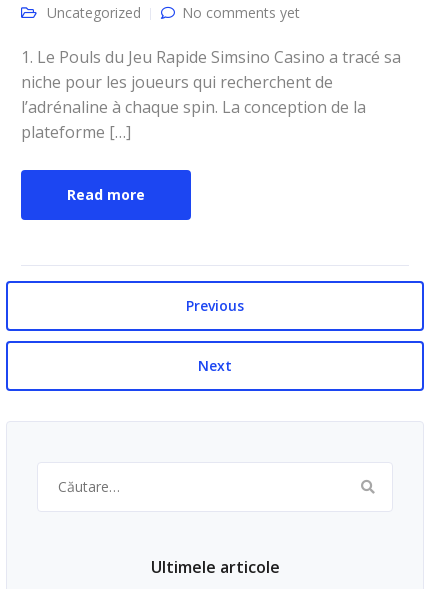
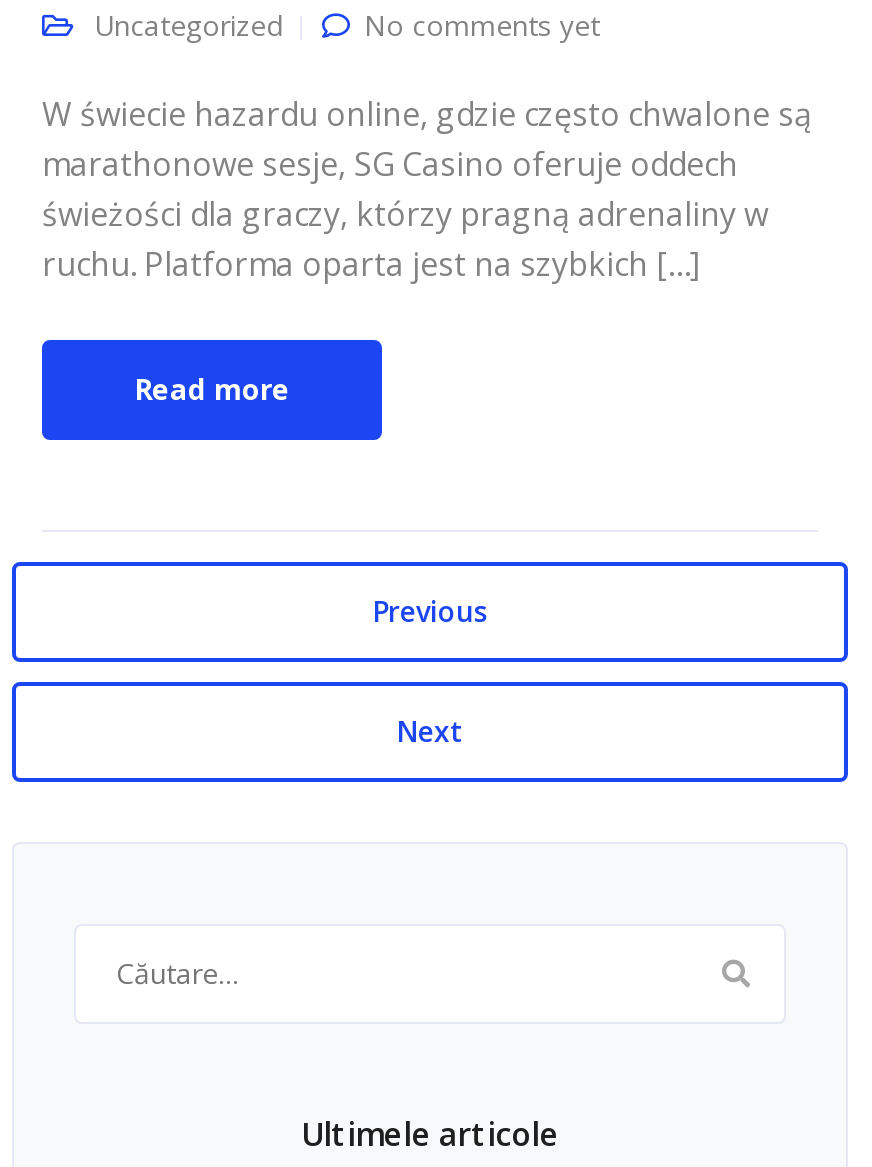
- 1. Le Pouls du Jeu Rapide Simsino Casino a tracé sa
- niche pour les joueurs qui recherchent de
- l’adrénaline à chaque spin. La conception de la
- plateforme […]
+ W świecie hazardu online, gdzie często chwalone są
+ marathonowe sesje, SG Casino oferuje oddech
+ świeżości dla graczy, którzy pragną adrenaliny w
+ ruchu. Platforma oparta jest na szybkich […]
